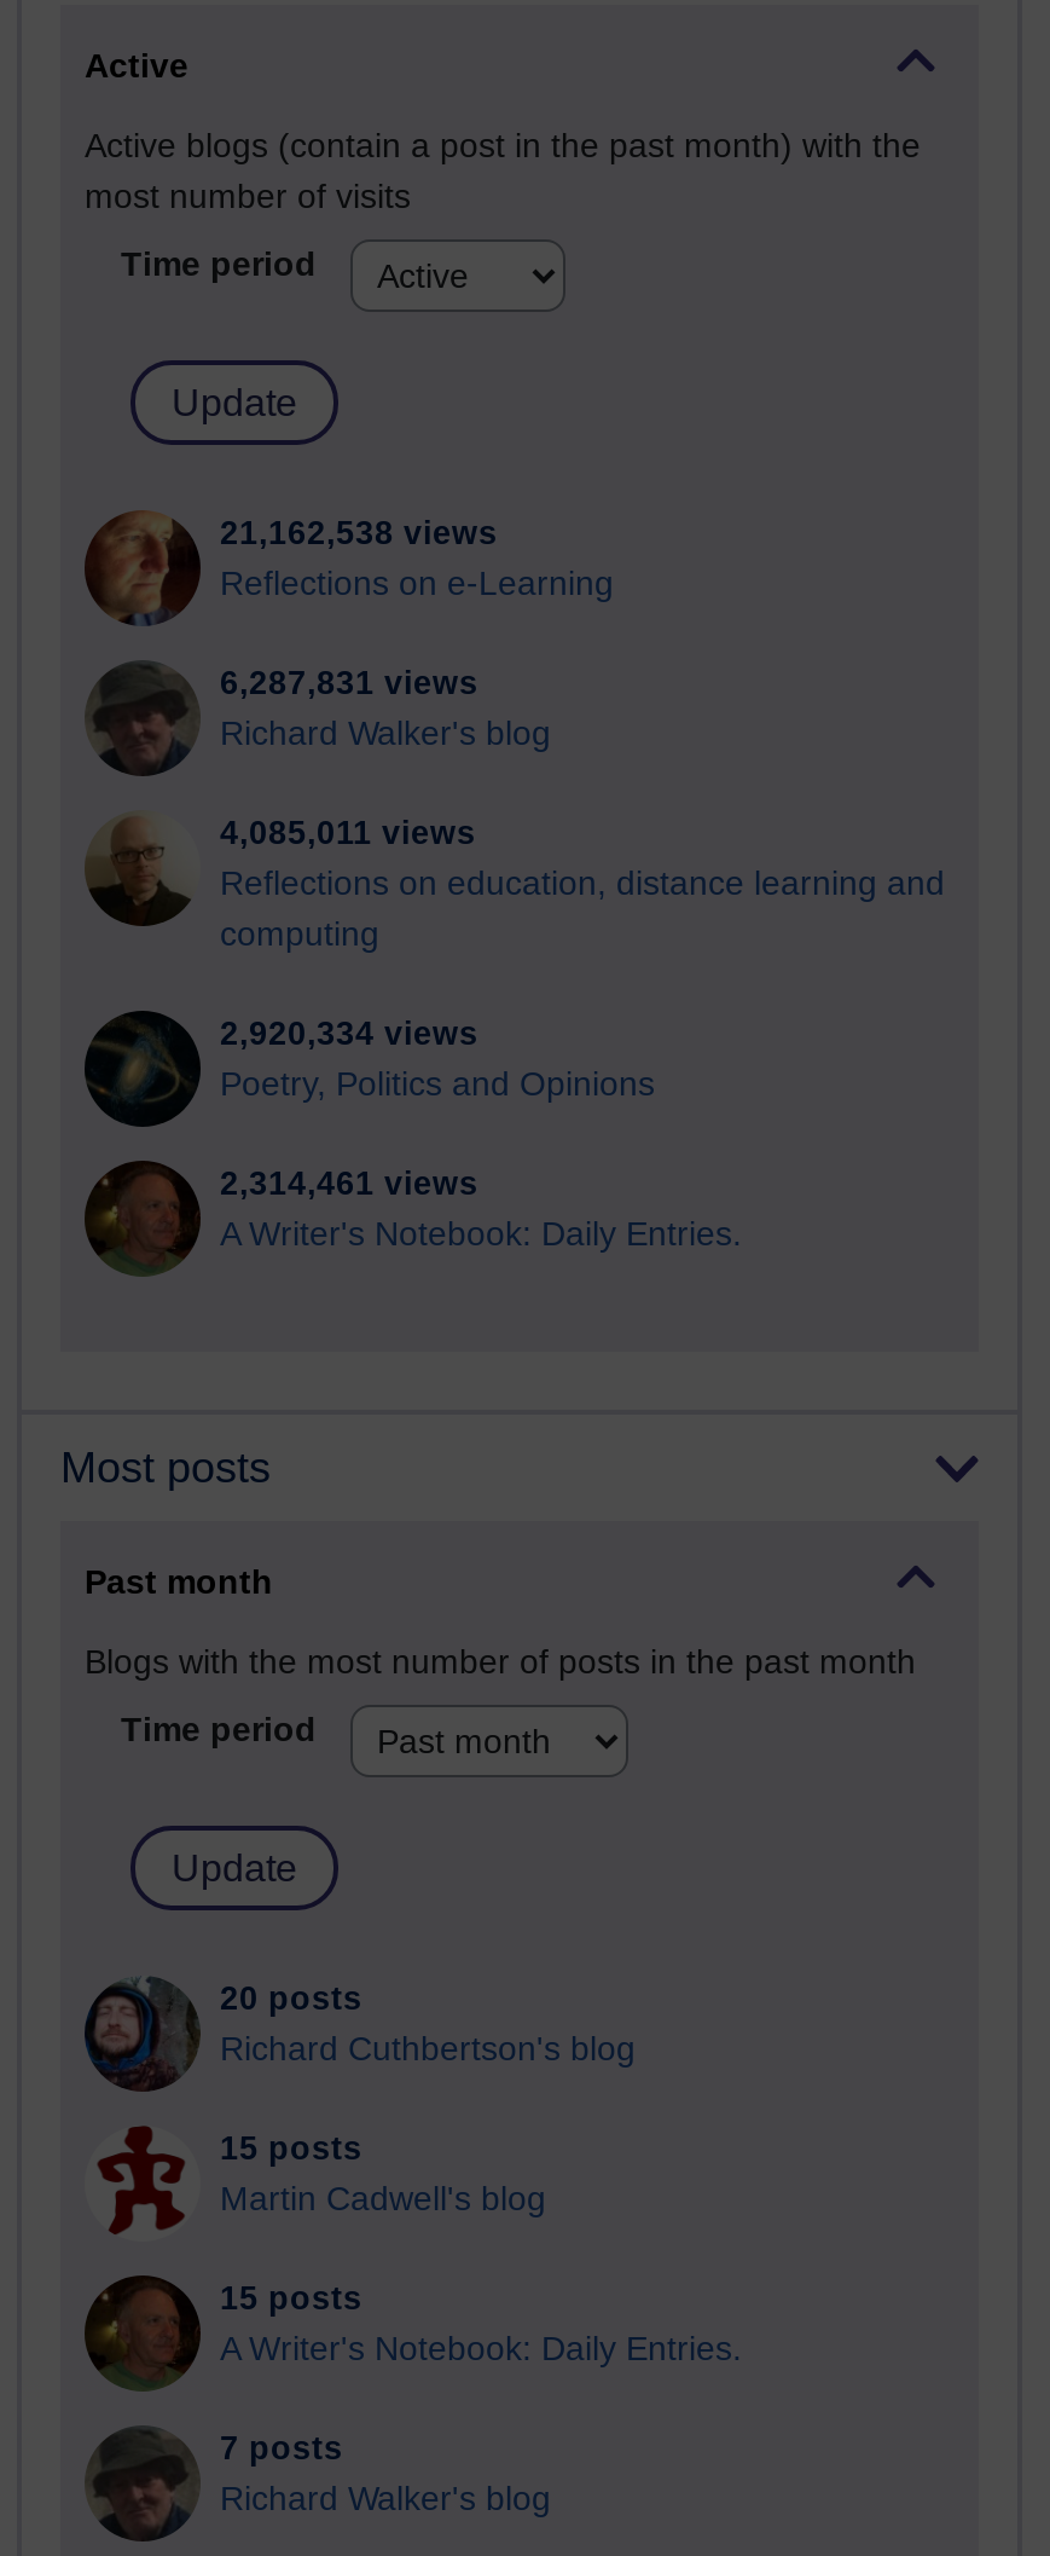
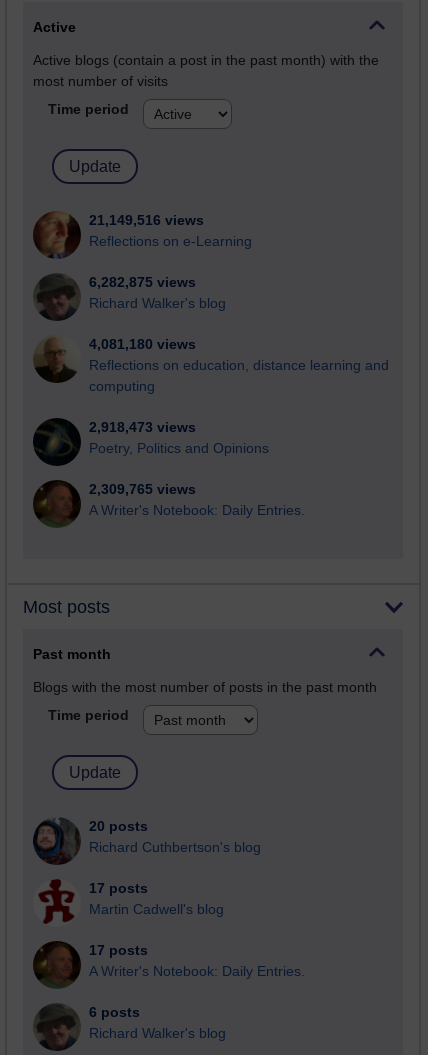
- 21,162,538 views
+ 21,149,516 views

- 6,287,831 views
+ 6,282,875 views

- 4,085,011 views
+ 4,081,180 views

- 2,920,334 views
+ 2,918,473 views

- 2,314,461 views
+ 2,309,765 views

- 15 posts
+ 17 posts

- 15 posts
+ 17 posts

- 7 posts
+ 6 posts
